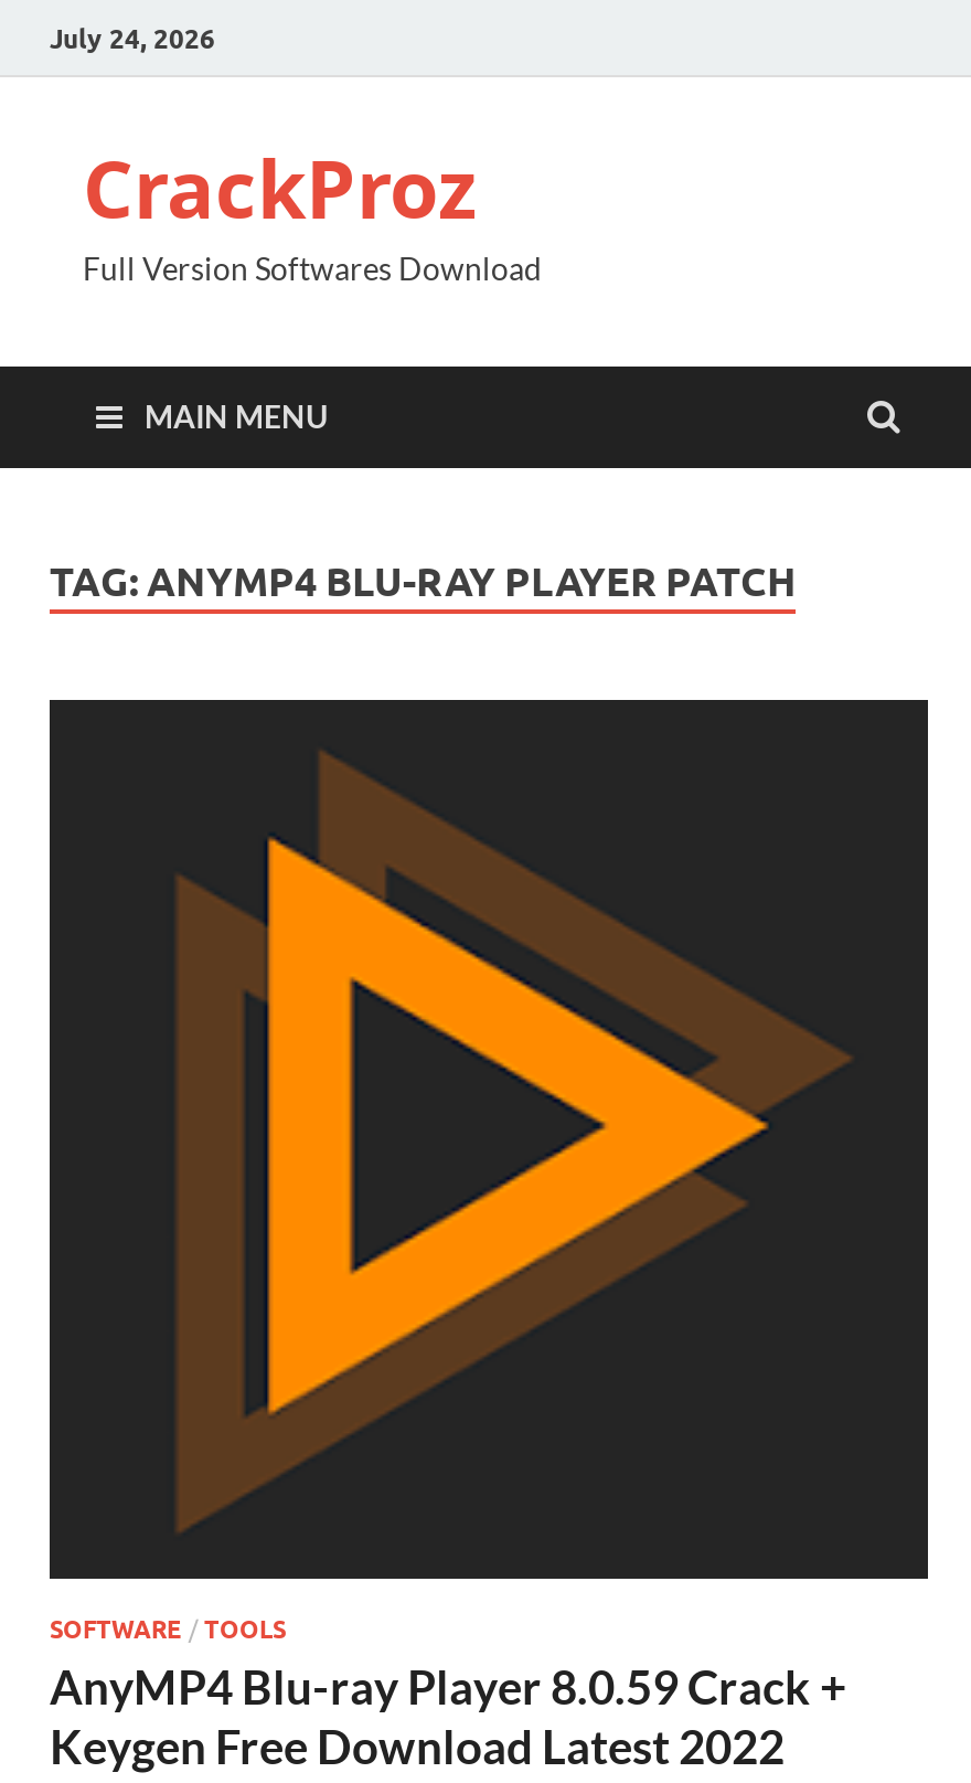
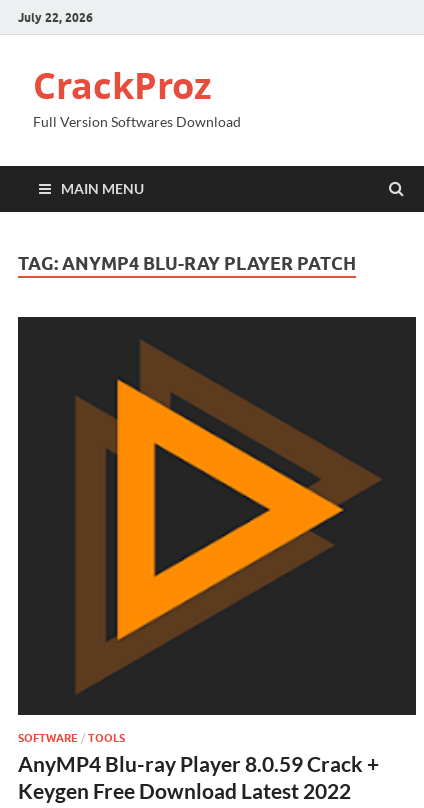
- July 24, 2026
+ July 22, 2026
